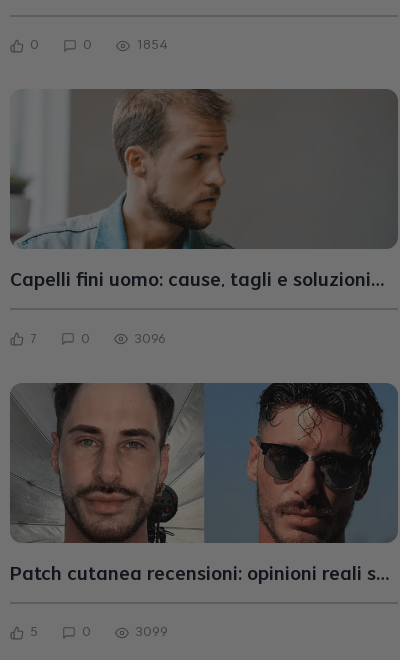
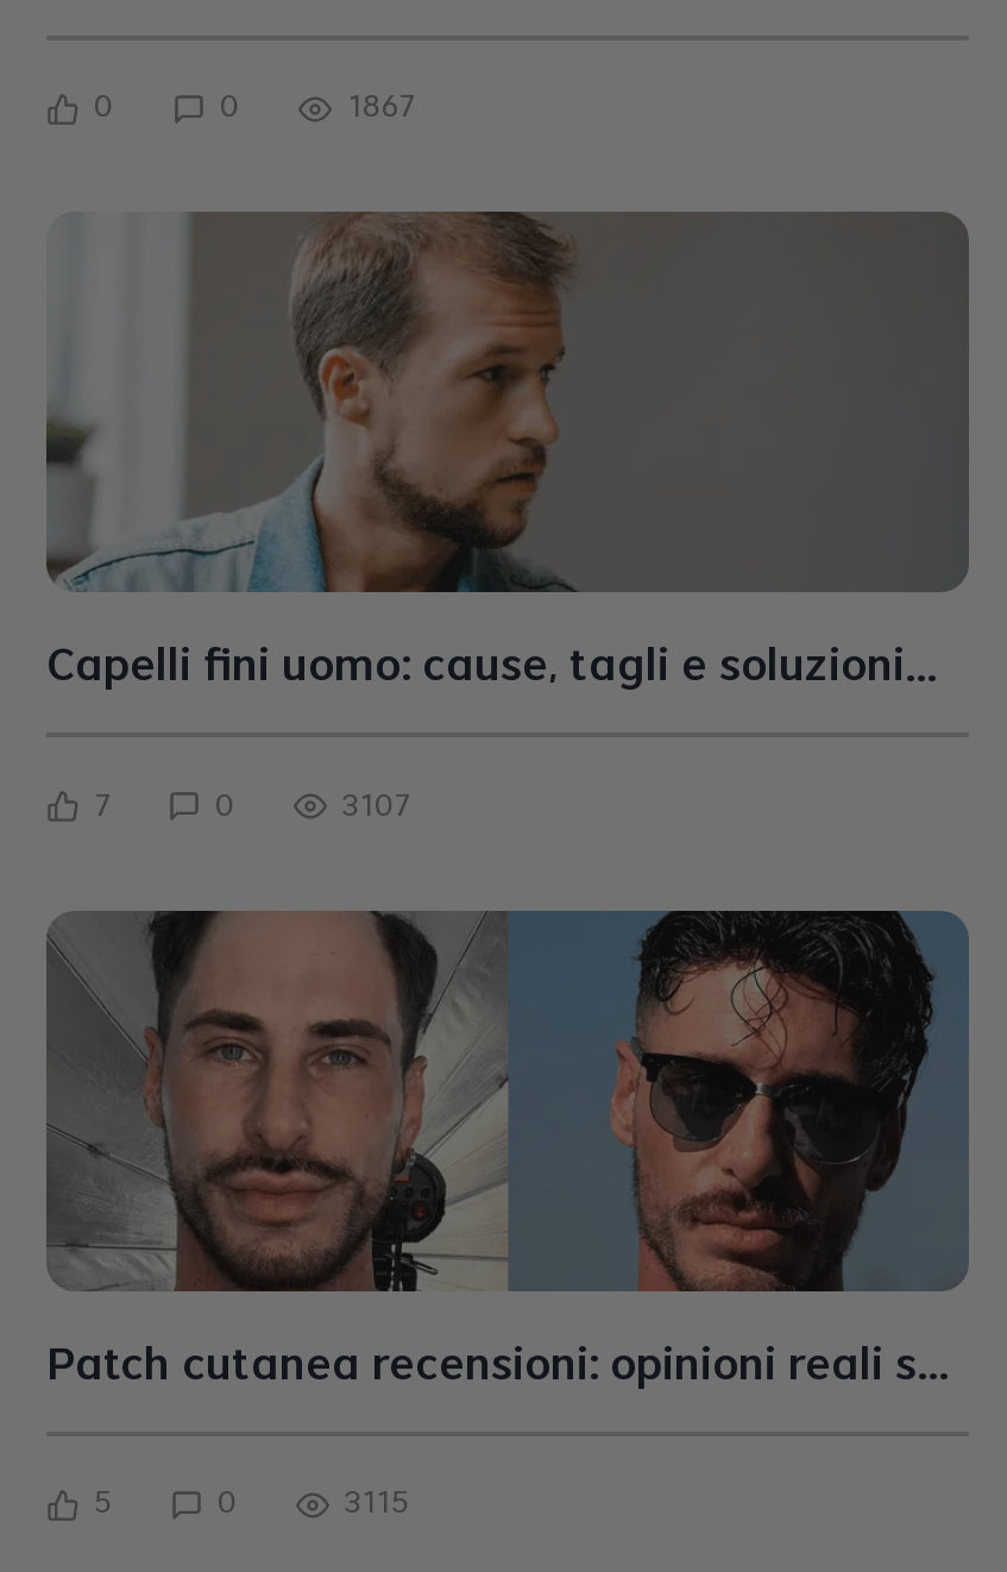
- 1854
+ 1867

- 3096
+ 3107

- 3099
+ 3115
